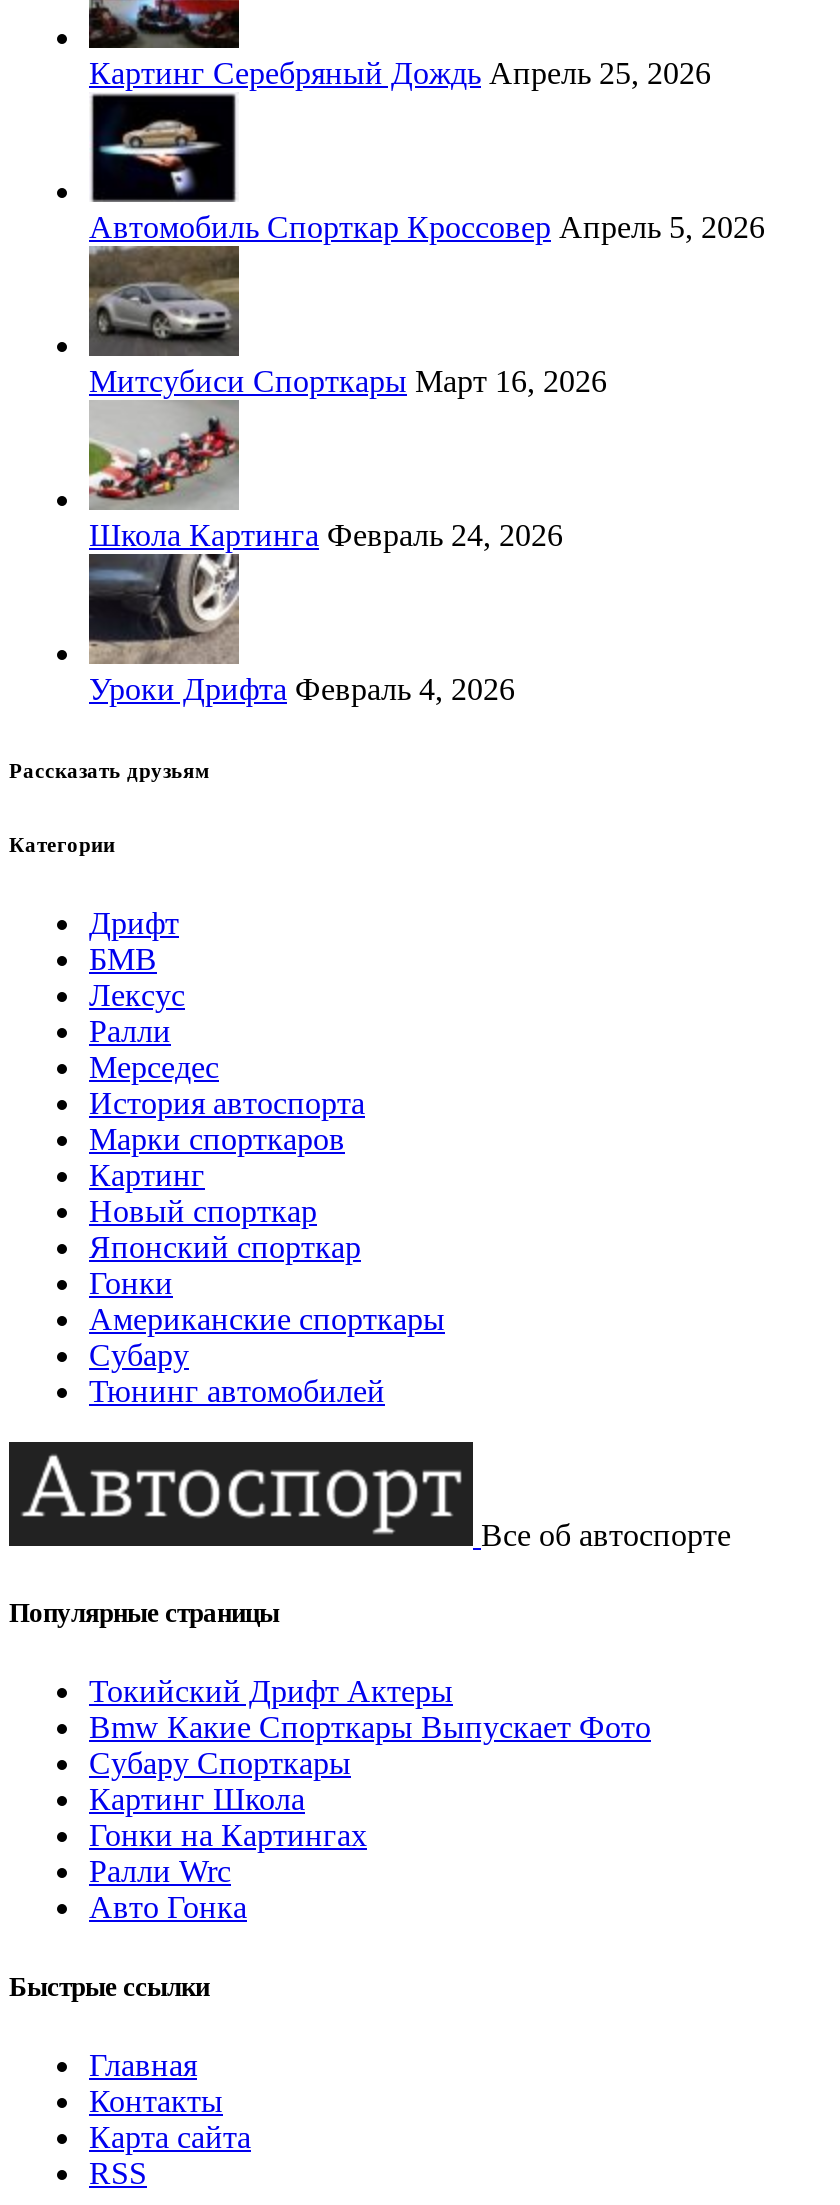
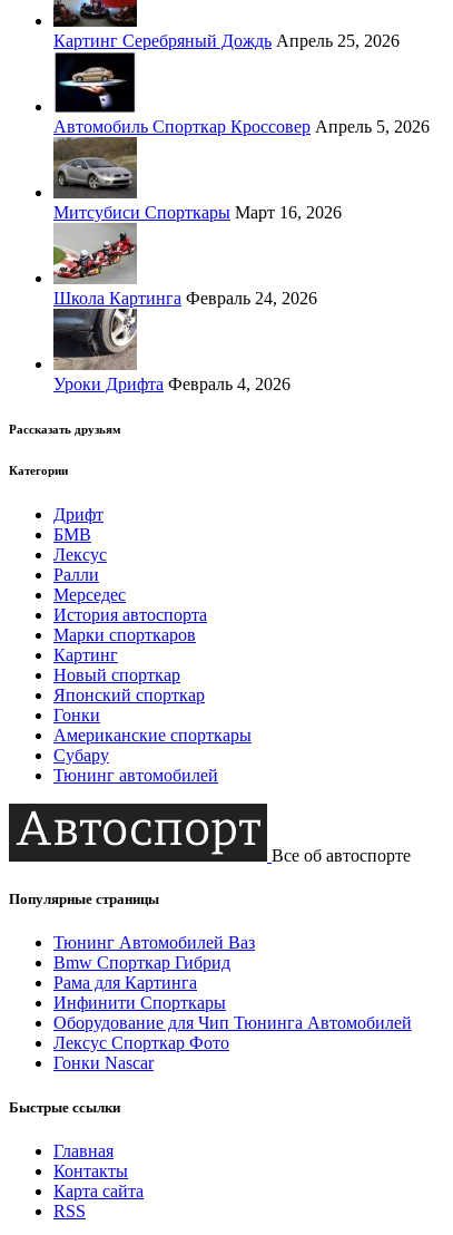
- Токийский Дрифт Актеры
- Bmw Какие Спорткары Выпускает Фото
- Субару Спорткары
- Картинг Школа
- Гонки на Картингах
- Ралли Wrc
- Авто Гонка
+ Тюнинг Автомобилей Ваз
+ Bmw Спорткар Гибрид
+ Рама для Картинга
+ Инфинити Спорткары
+ Оборудование для Чип Тюнинга Автомобилей
+ Лексус Спорткар Фото
+ Гонки Nascar
